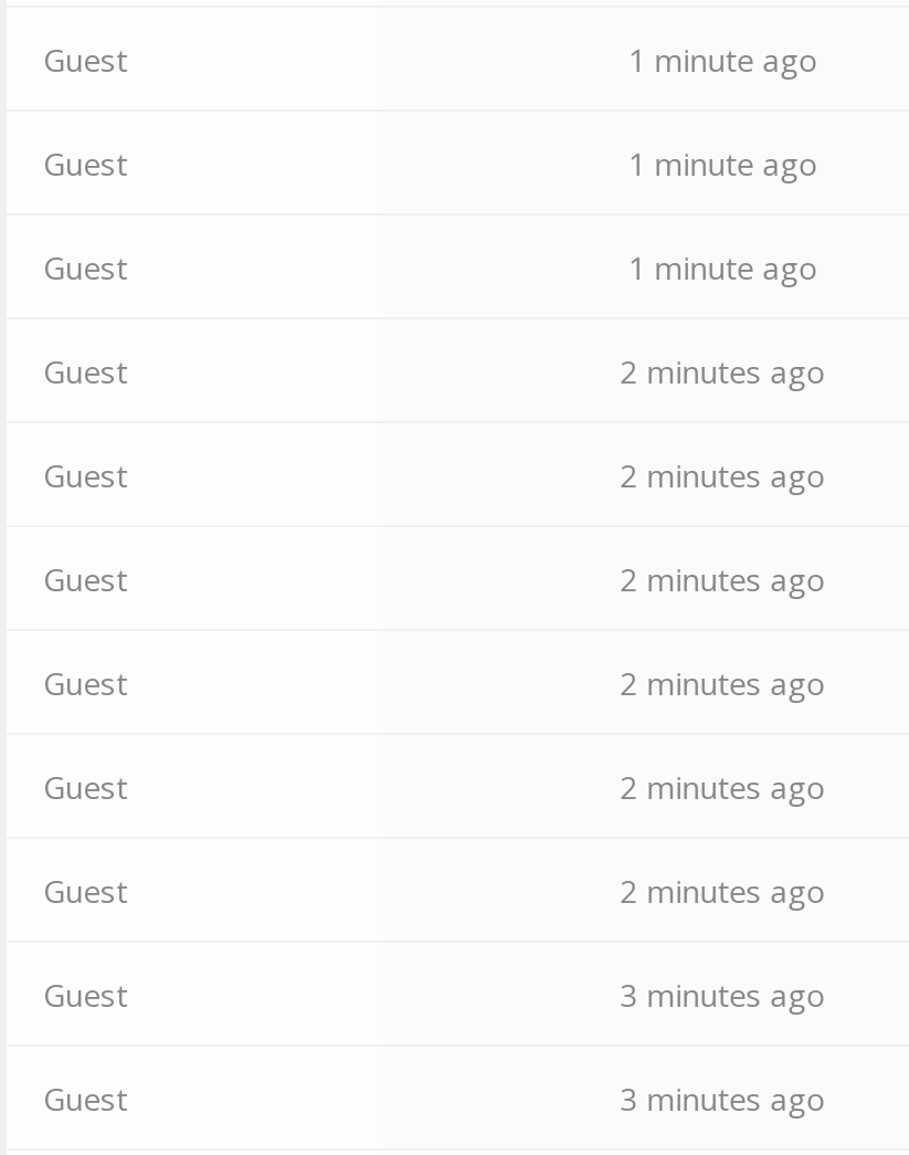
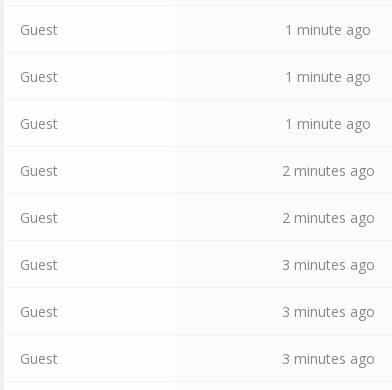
- 2 minutes ago
- Guest
- 2 minutes ago
- Guest
- 2 minutes ago
- Guest
- 2 minutes ago
+ 3 minutes ago
